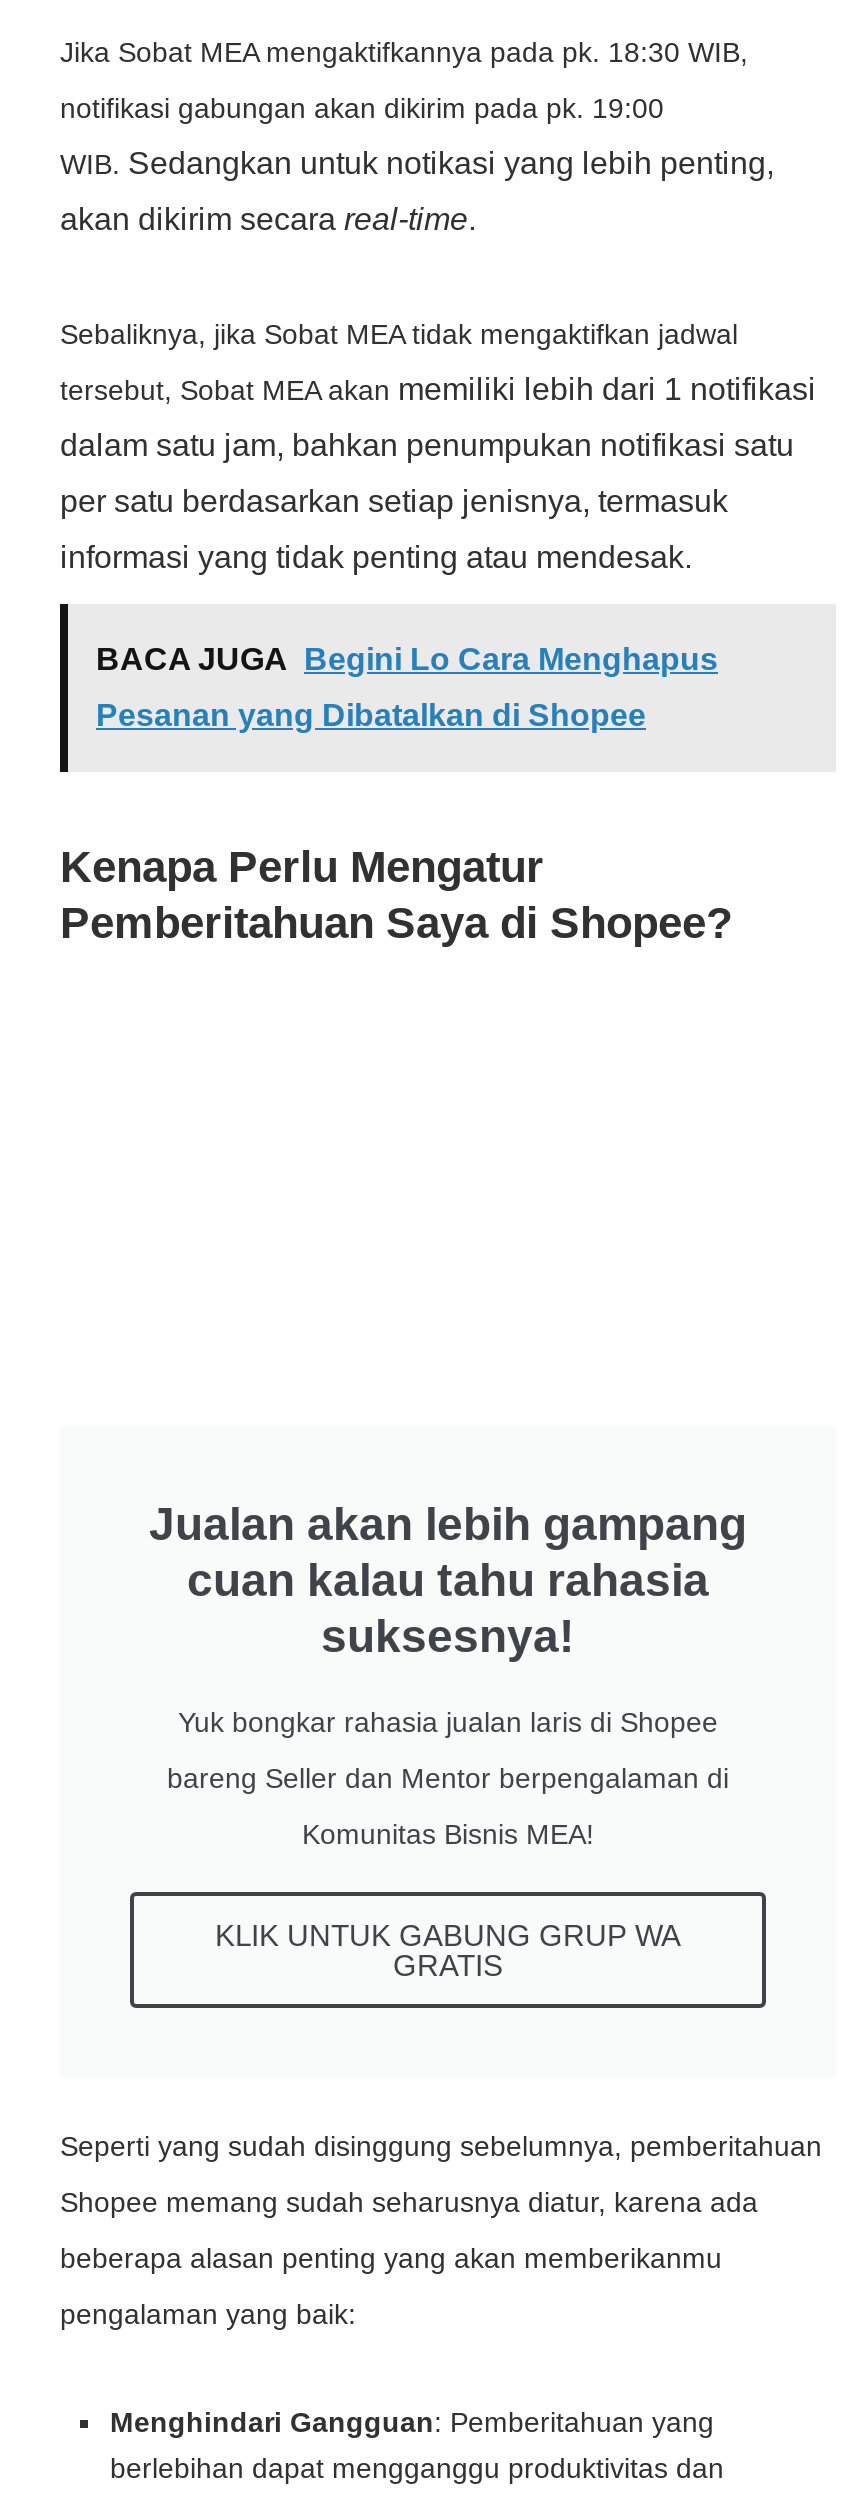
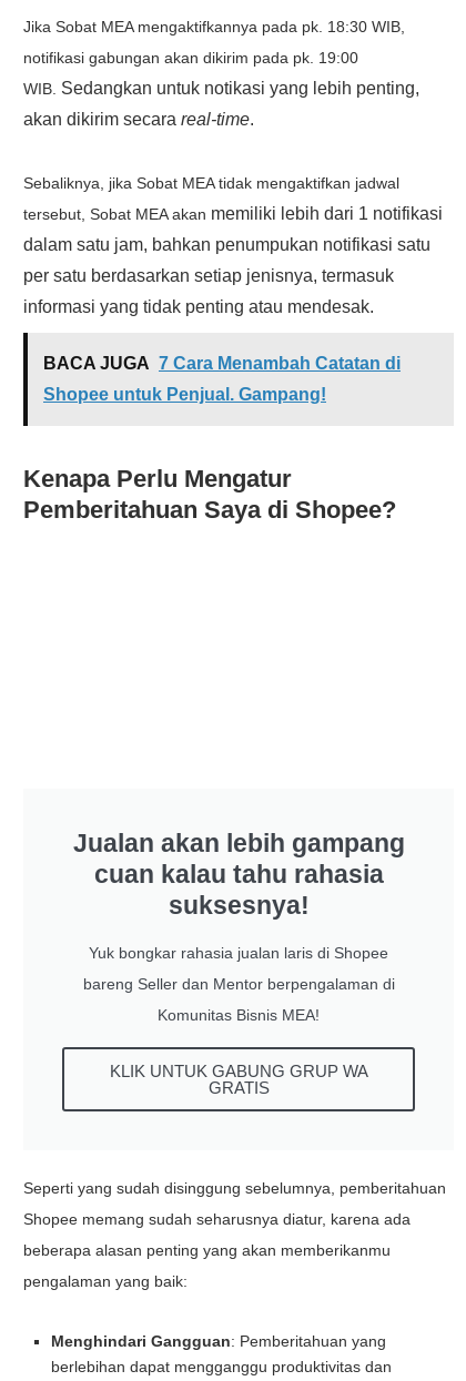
- BACA JUGA Begini Lo Cara Menghapus
+ BACA JUGA 7 Cara Menambah Catatan di

- Pesanan yang Dibatalkan di Shopee
+ Shopee untuk Penjual. Gampang!
